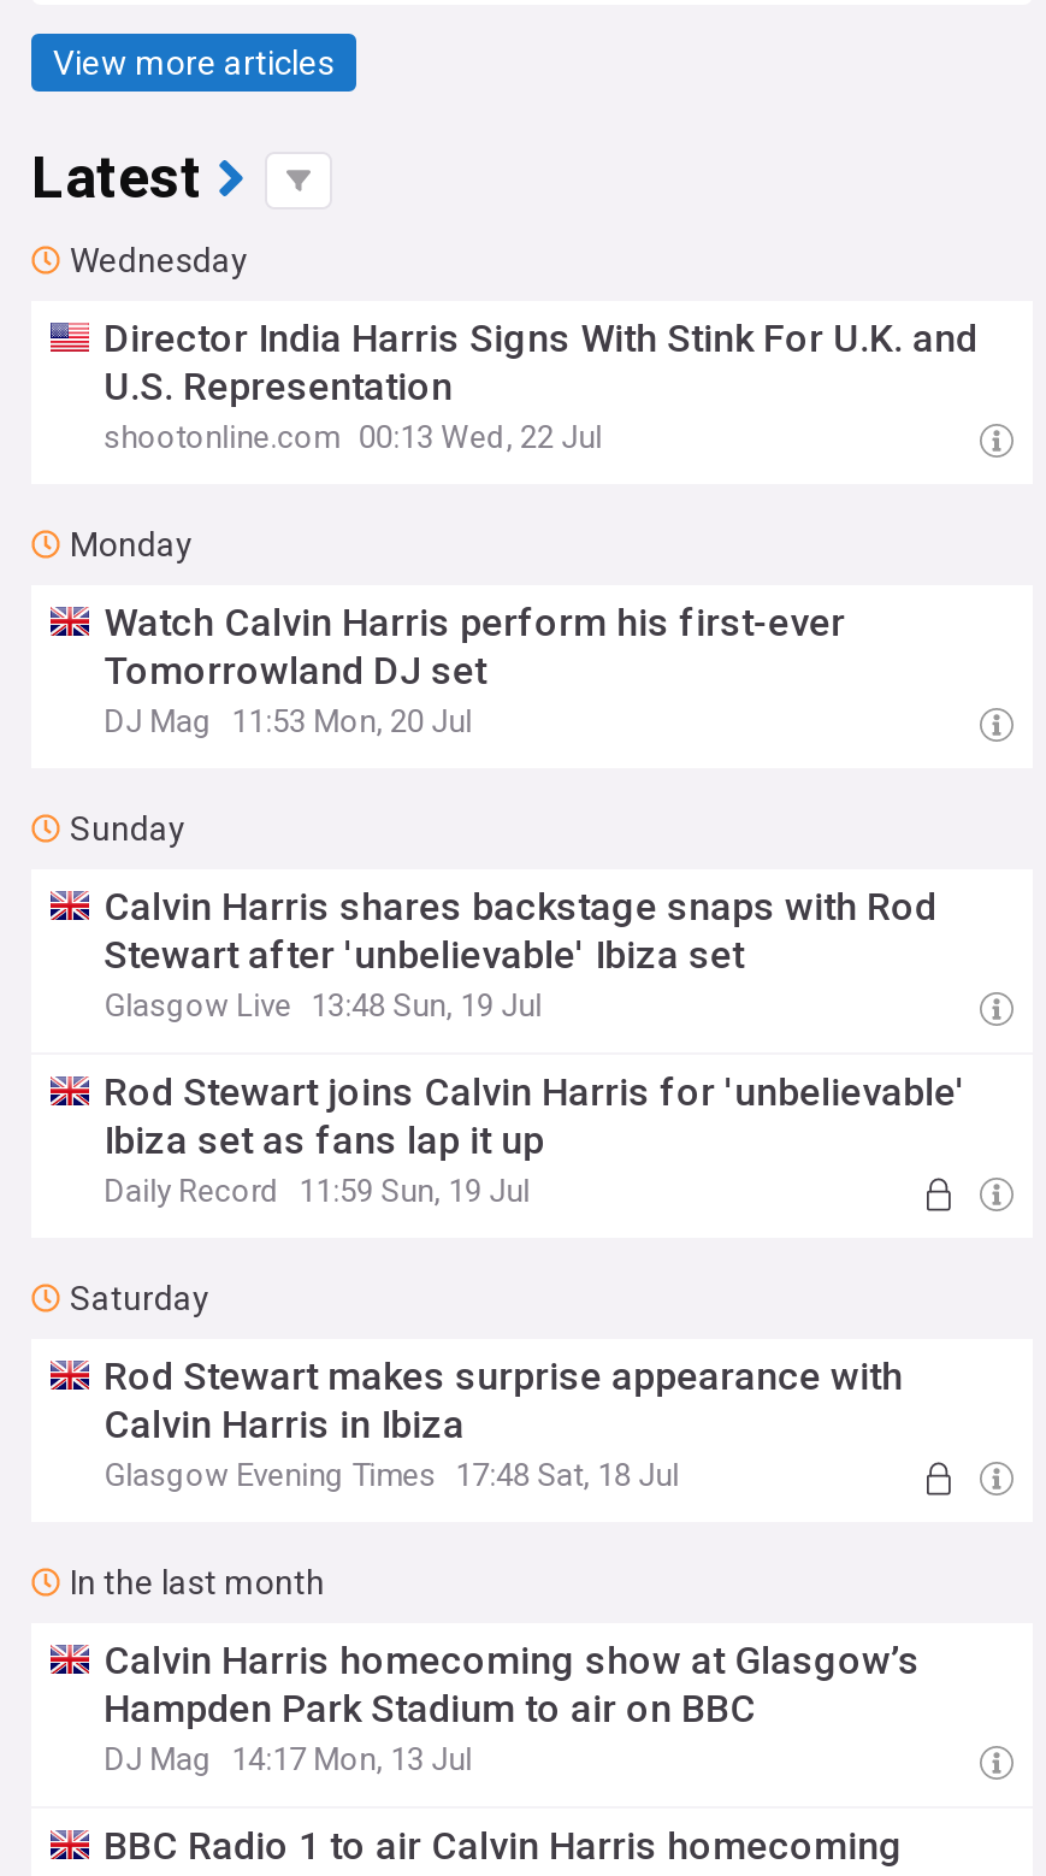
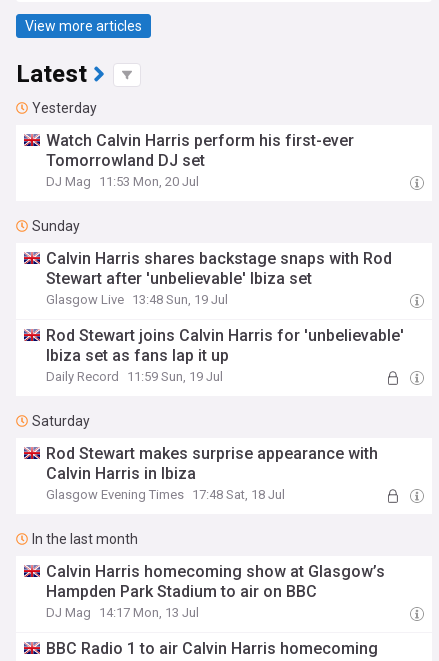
- Wednesday
- Director India Harris Signs With Stink For U.K. and
- U.S. Representation
- shootonline.com 00:13 Wed, 22 Jul
- Monday
+ Yesterday
